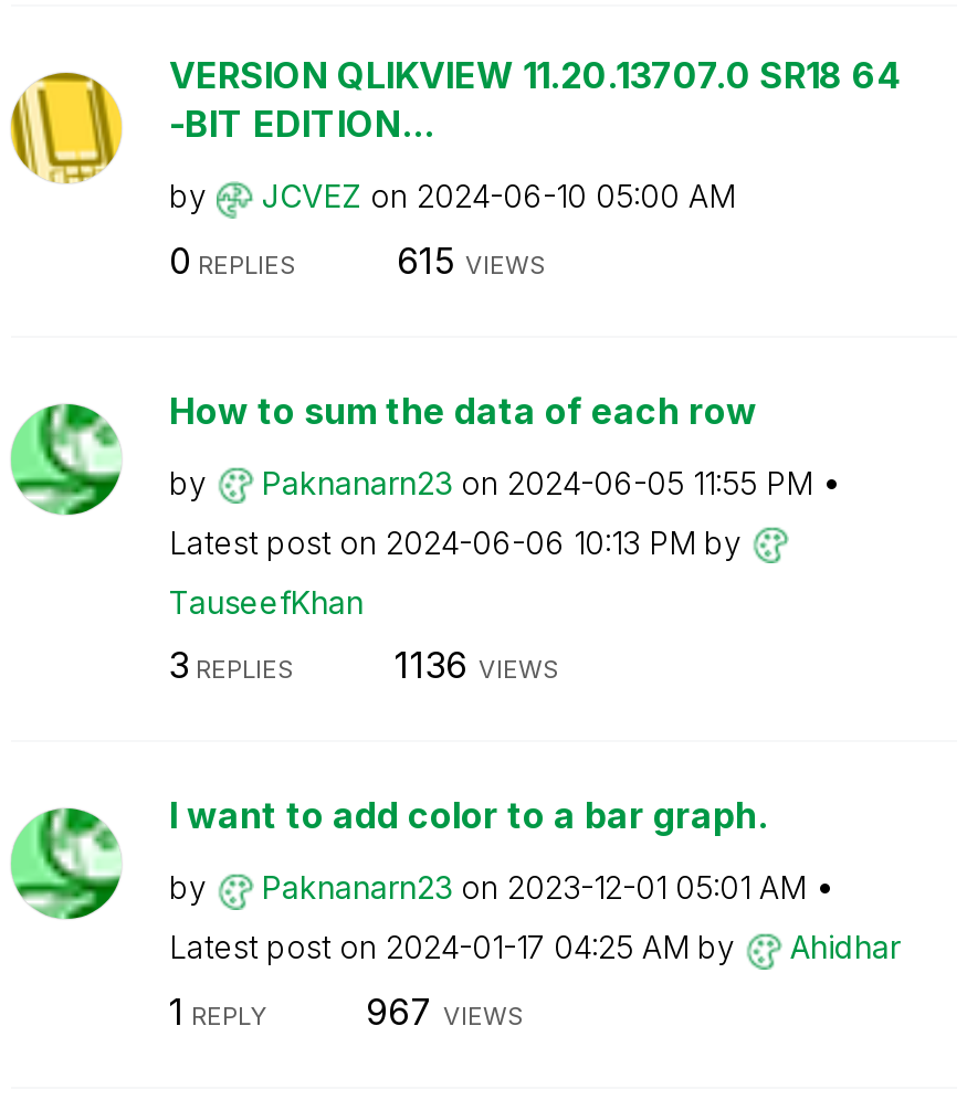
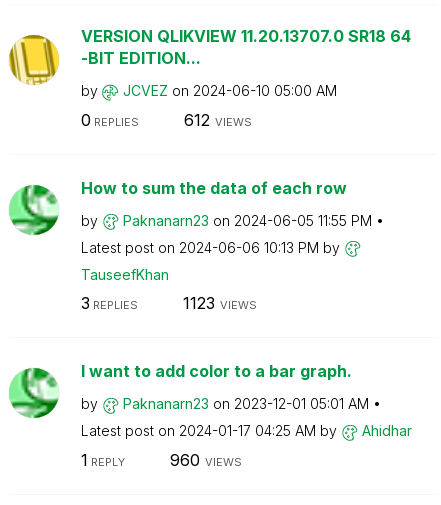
- 615 VIEWS
+ 612 VIEWS

- 1136 VIEWS
+ 1123 VIEWS

- 967 VIEWS
+ 960 VIEWS
